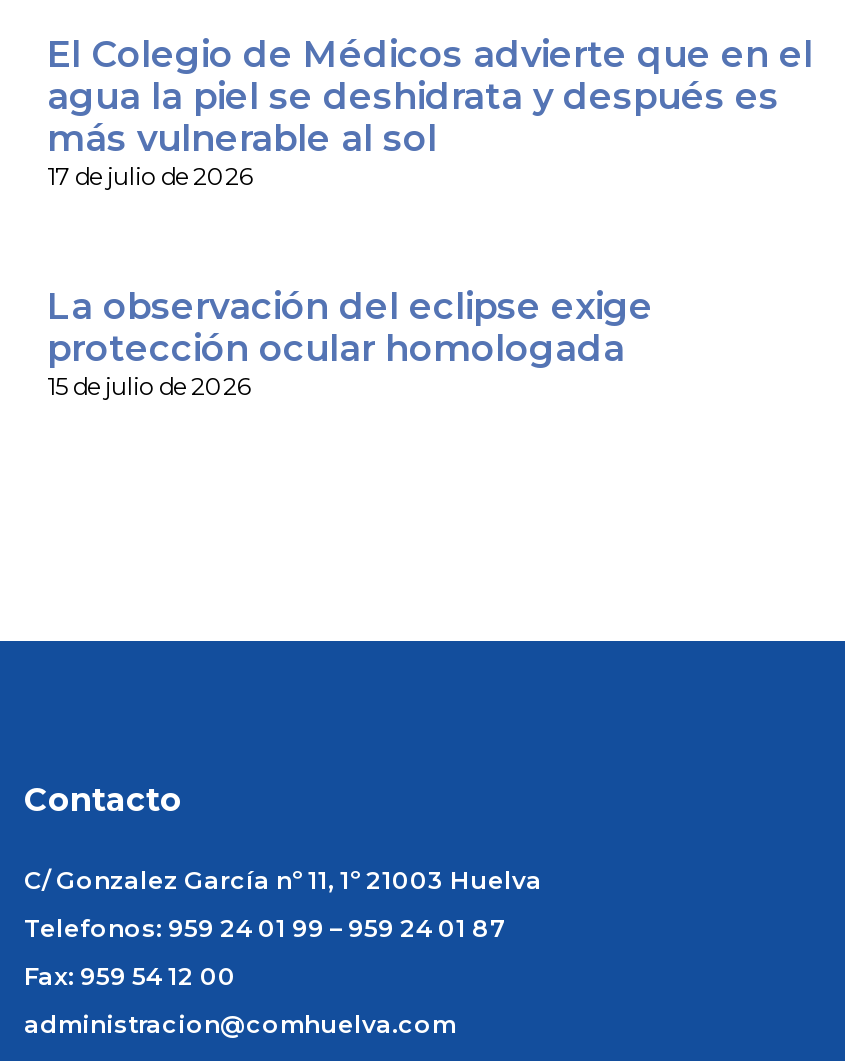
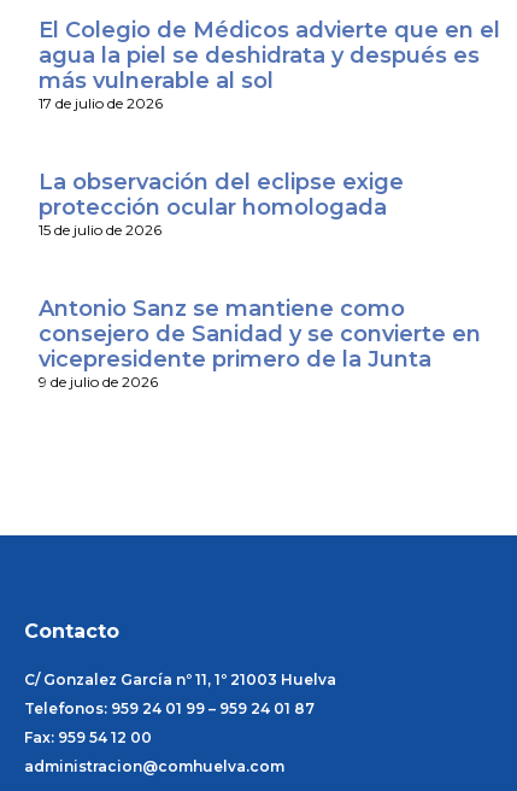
+ Antonio Sanz se mantiene como
+ consejero de Sanidad y se convierte en
+ vicepresidente primero de la Junta
+ 9 de julio de 2026
